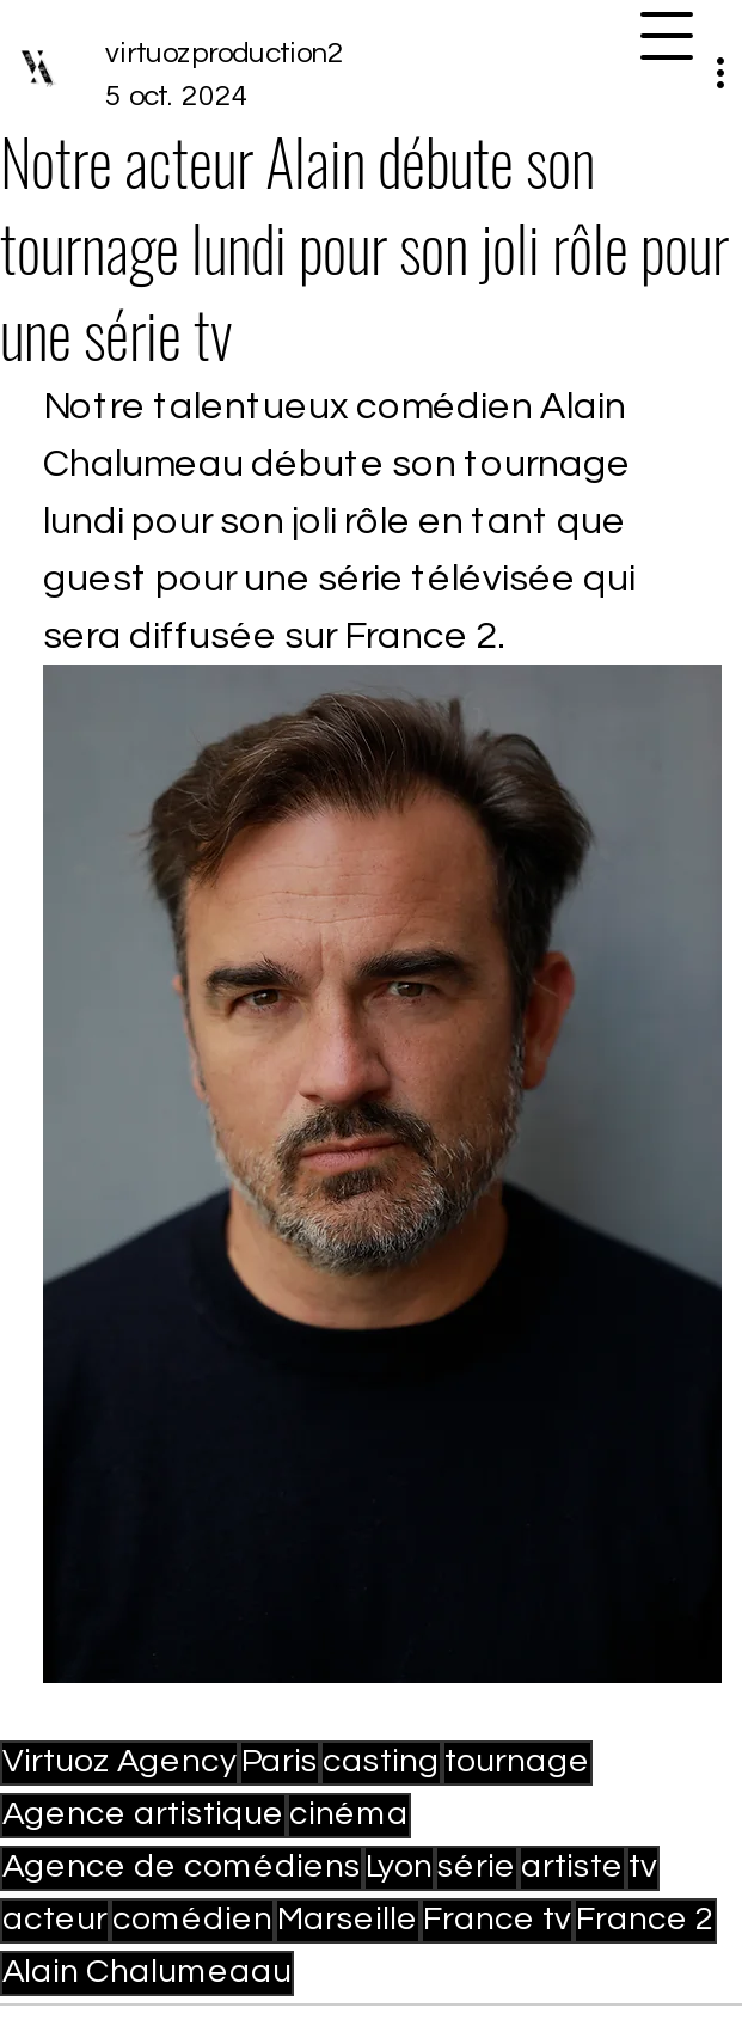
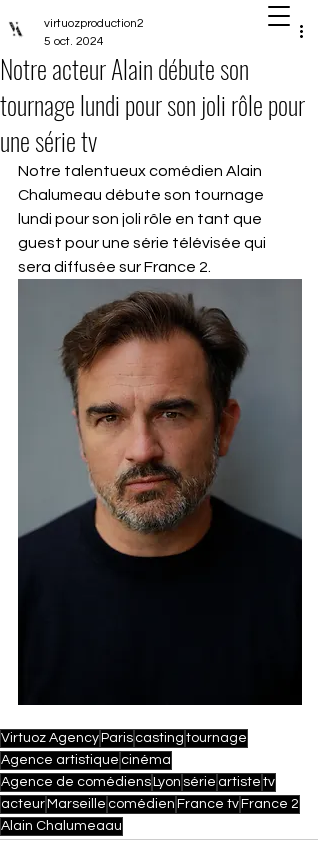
- acteur comédien Marseille France tv France 2
+ acteur Marseille comédien France tv France 2
